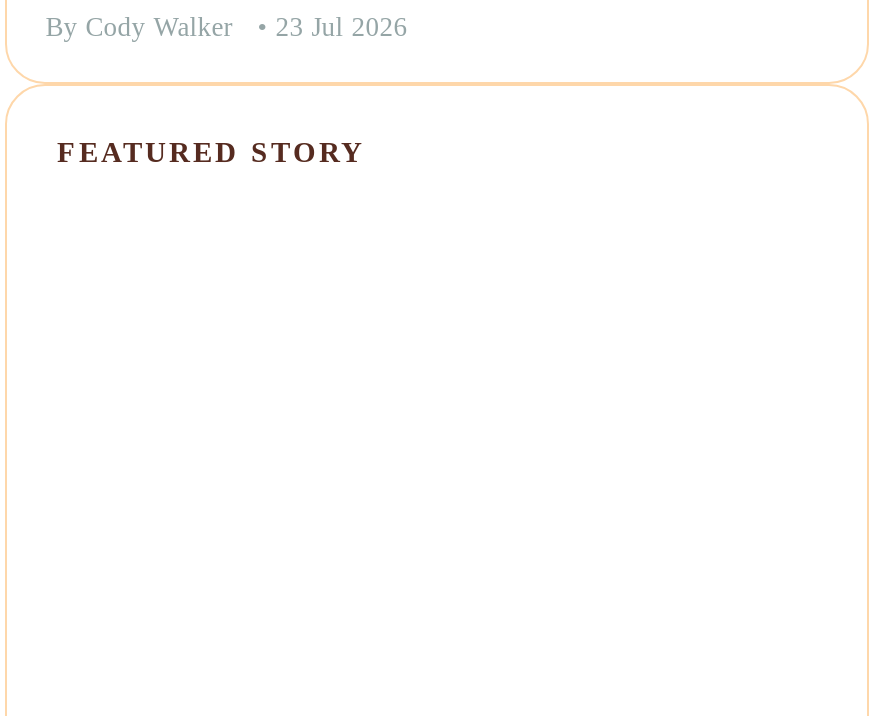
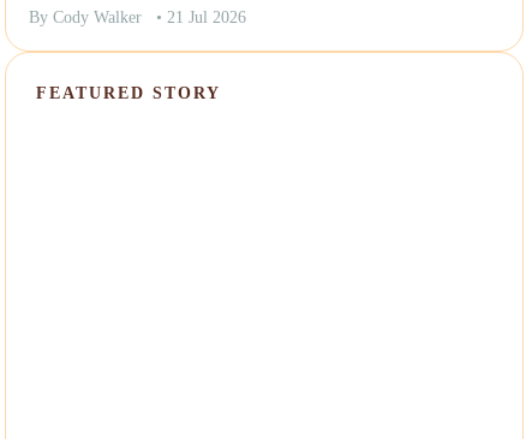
- By Cody Walker • 23 Jul 2026
+ By Cody Walker • 21 Jul 2026
